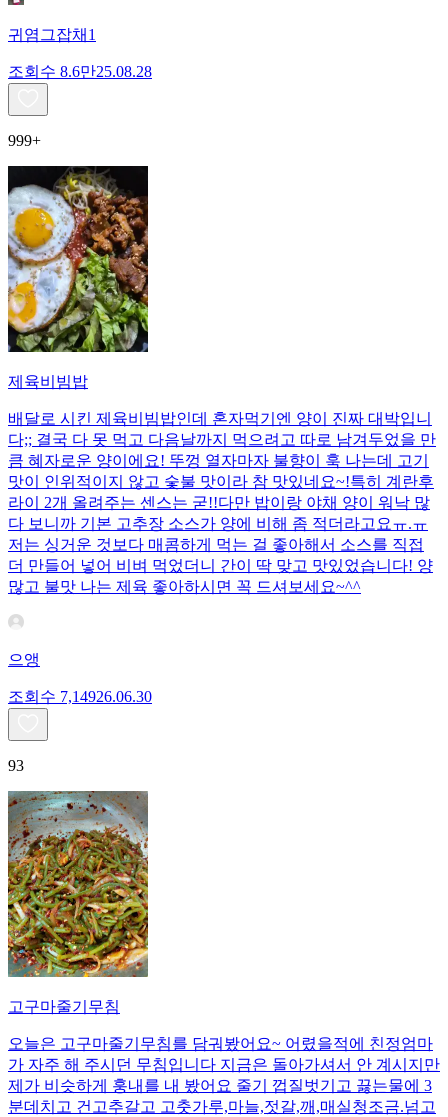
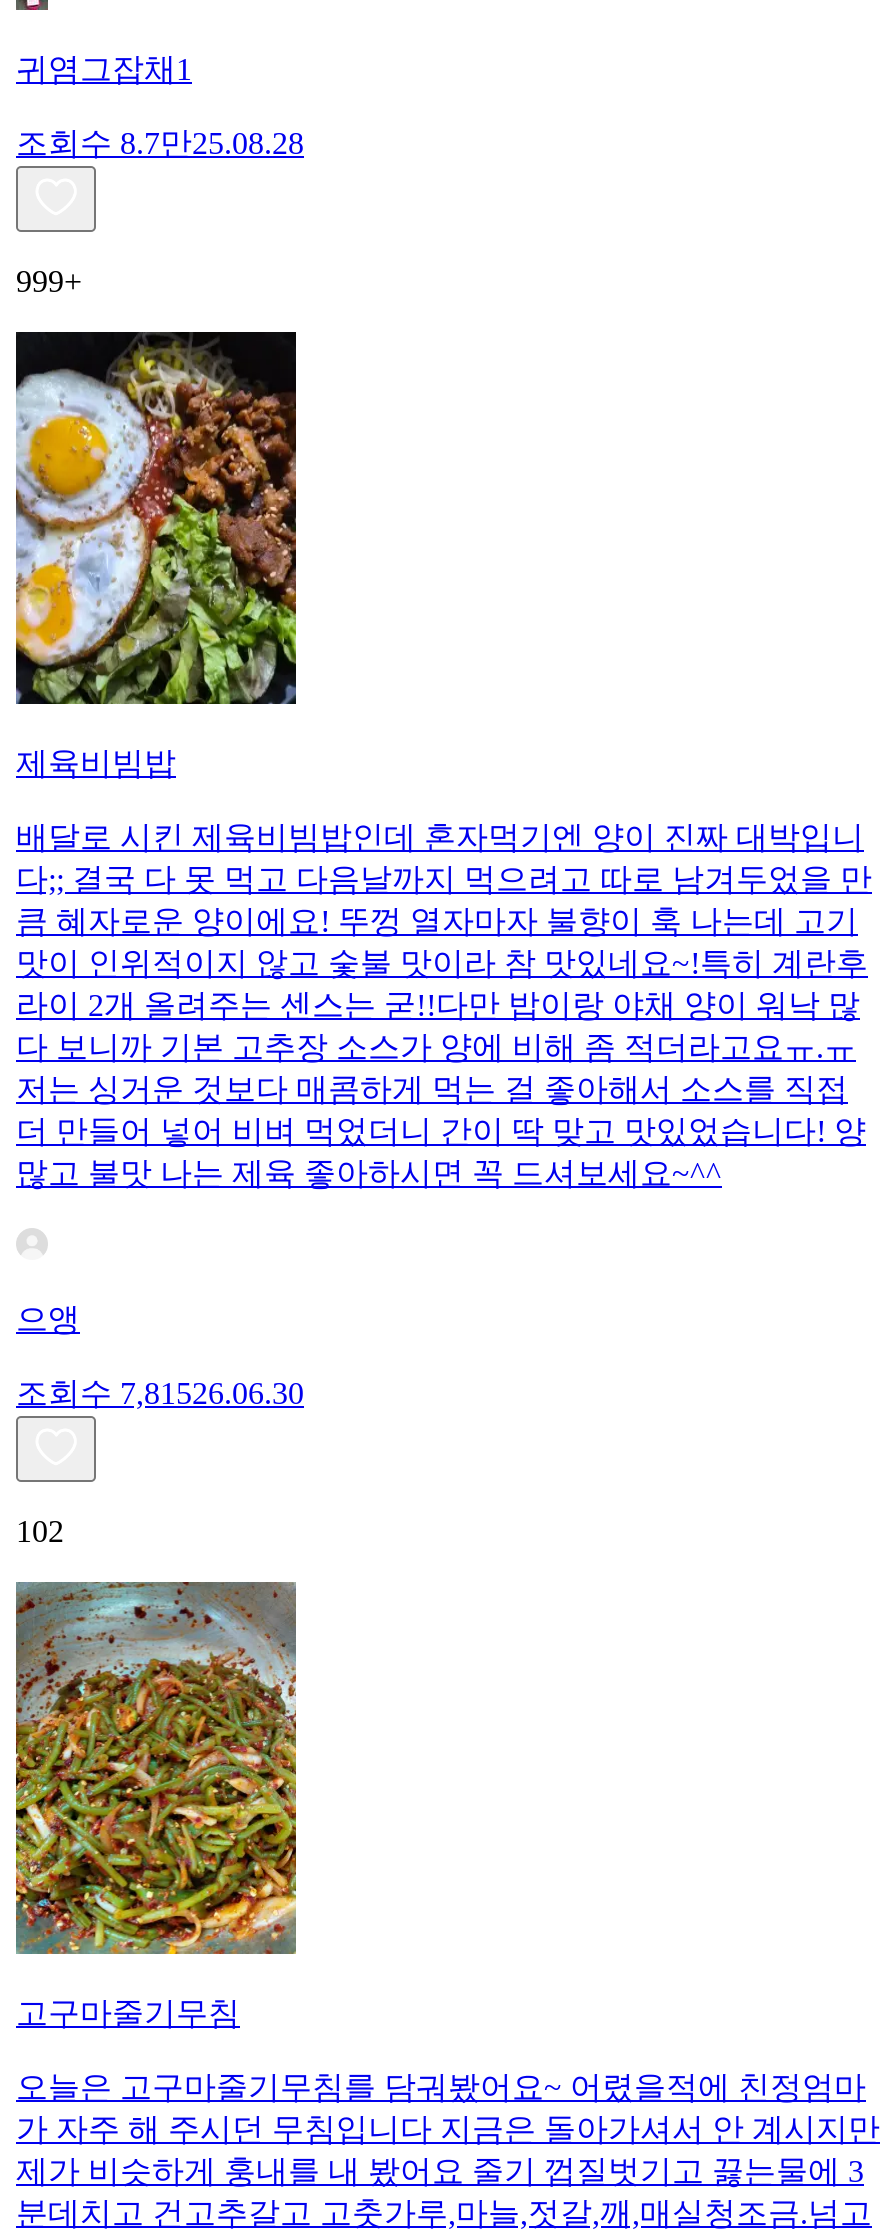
- 조회수 8.6만 25.08.28
+ 조회수 8.7만 25.08.28

- 조회수 7,14926.06.30
+ 조회수 7,81526.06.30

- 93
+ 102
